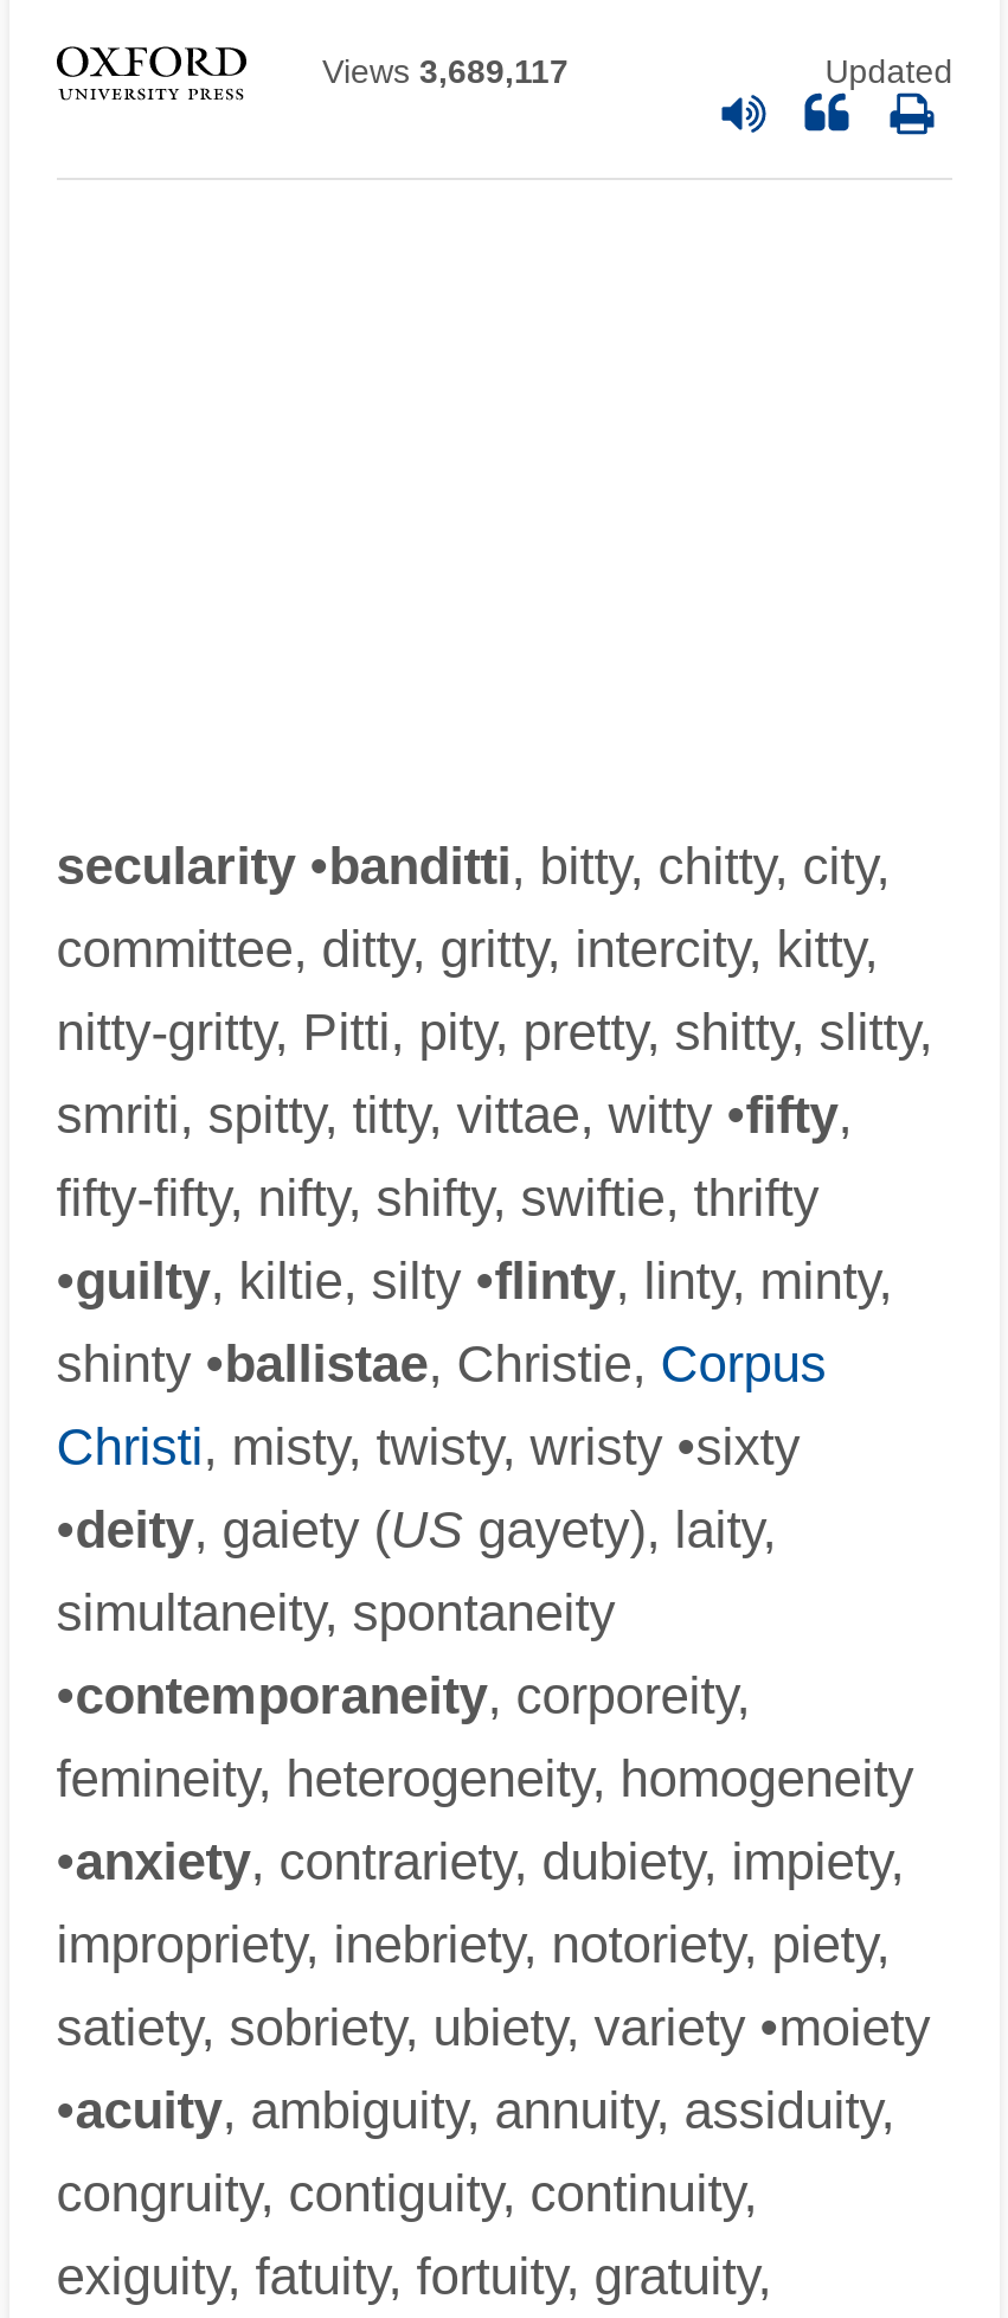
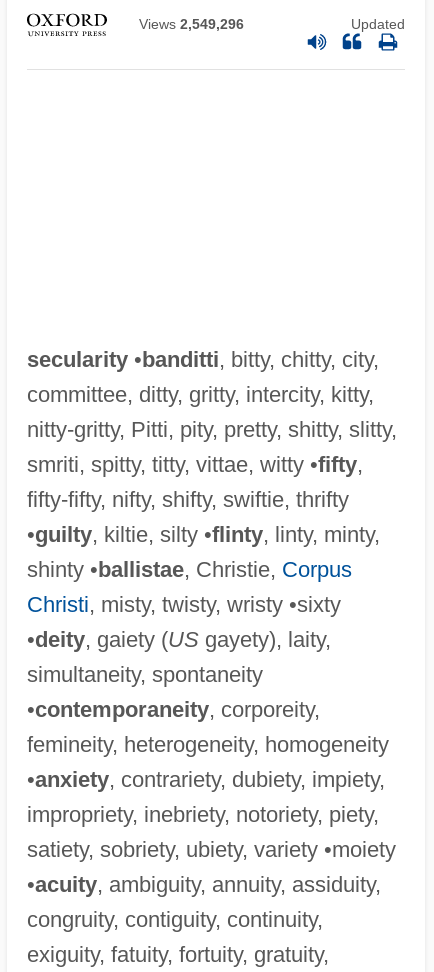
- Views 3,689,117
+ Views 2,549,296
